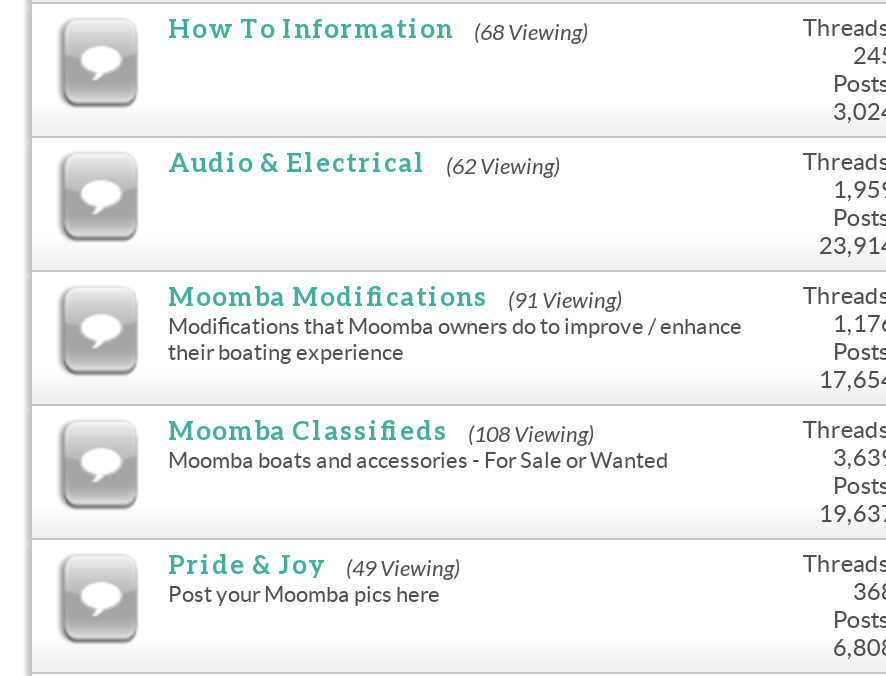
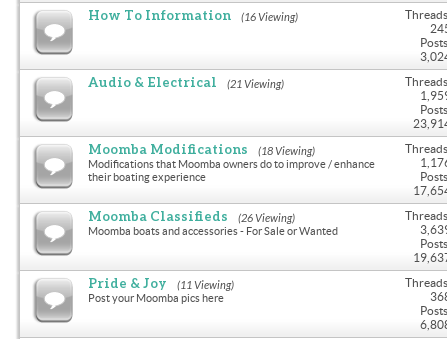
- How To Information (68 Viewing)
+ How To Information (16 Viewing)

- Audio & Electrical (62 Viewing)
+ Audio & Electrical (21 Viewing)

- Moomba Modifications (91 Viewing)
+ Moomba Modifications (18 Viewing)

- Moomba Classifieds (108 Viewing)
+ Moomba Classifieds (26 Viewing)

- Pride & Joy (49 Viewing)
+ Pride & Joy (11 Viewing)
